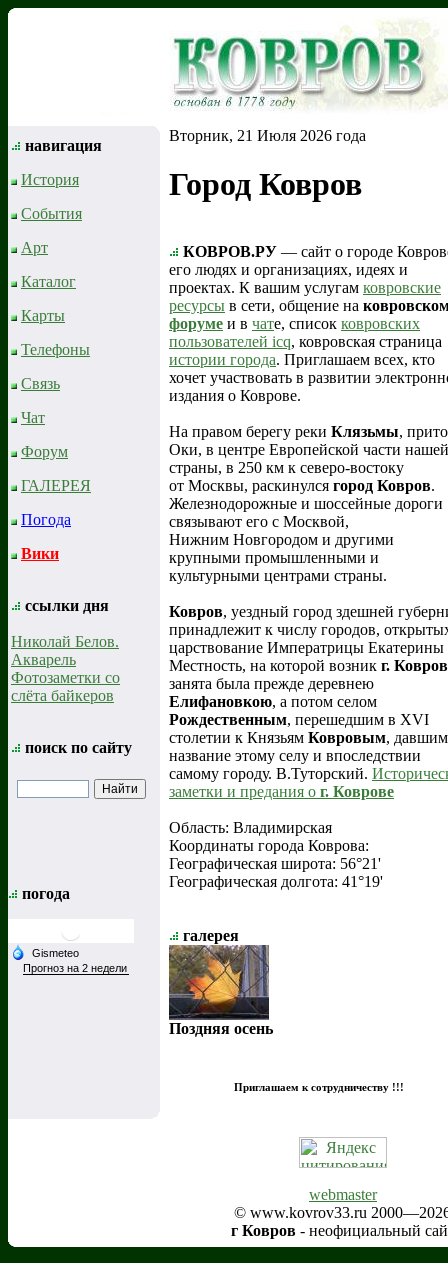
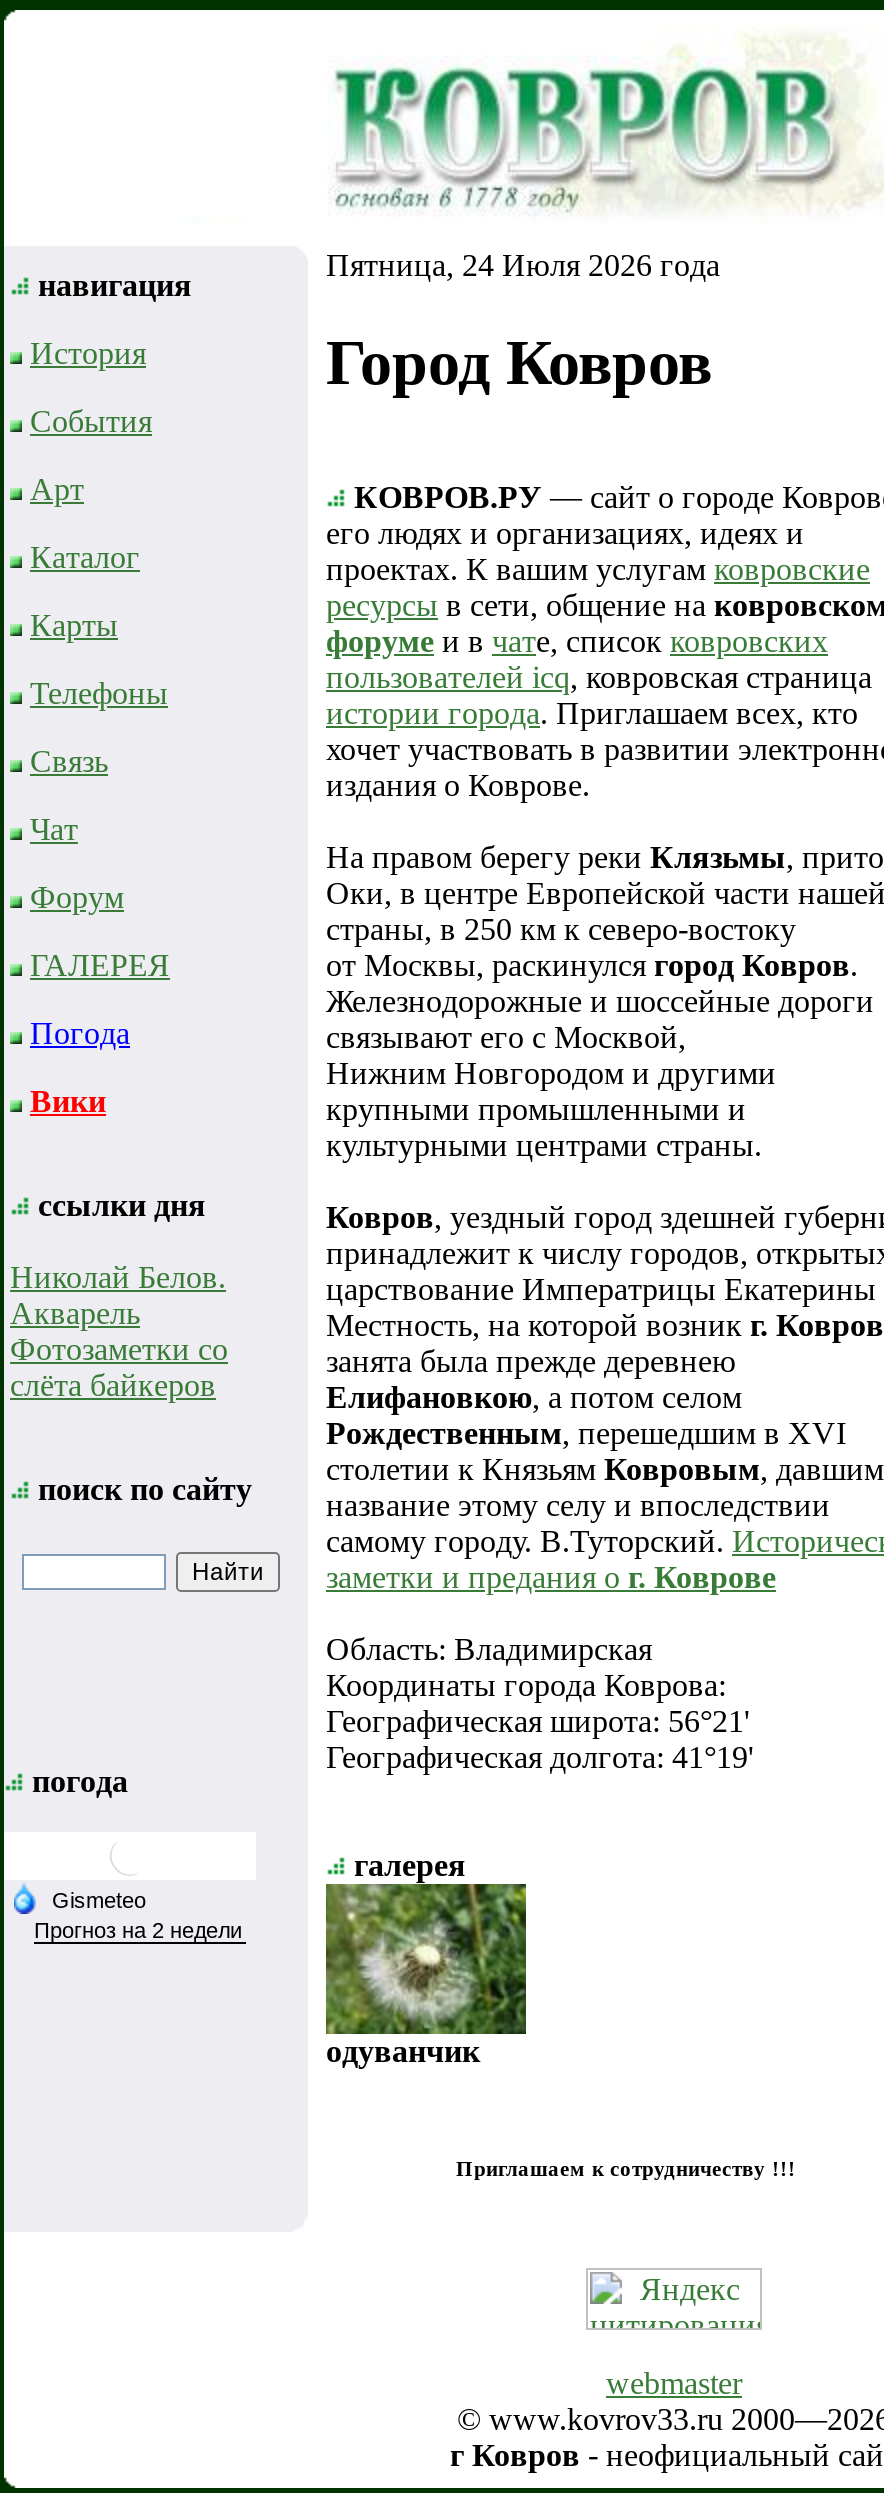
- Вторник, 21 Июля 2026 года
+ Пятница, 24 Июля 2026 года

- [image]
- Поздняя осень
+ [image]
+ одуванчик
